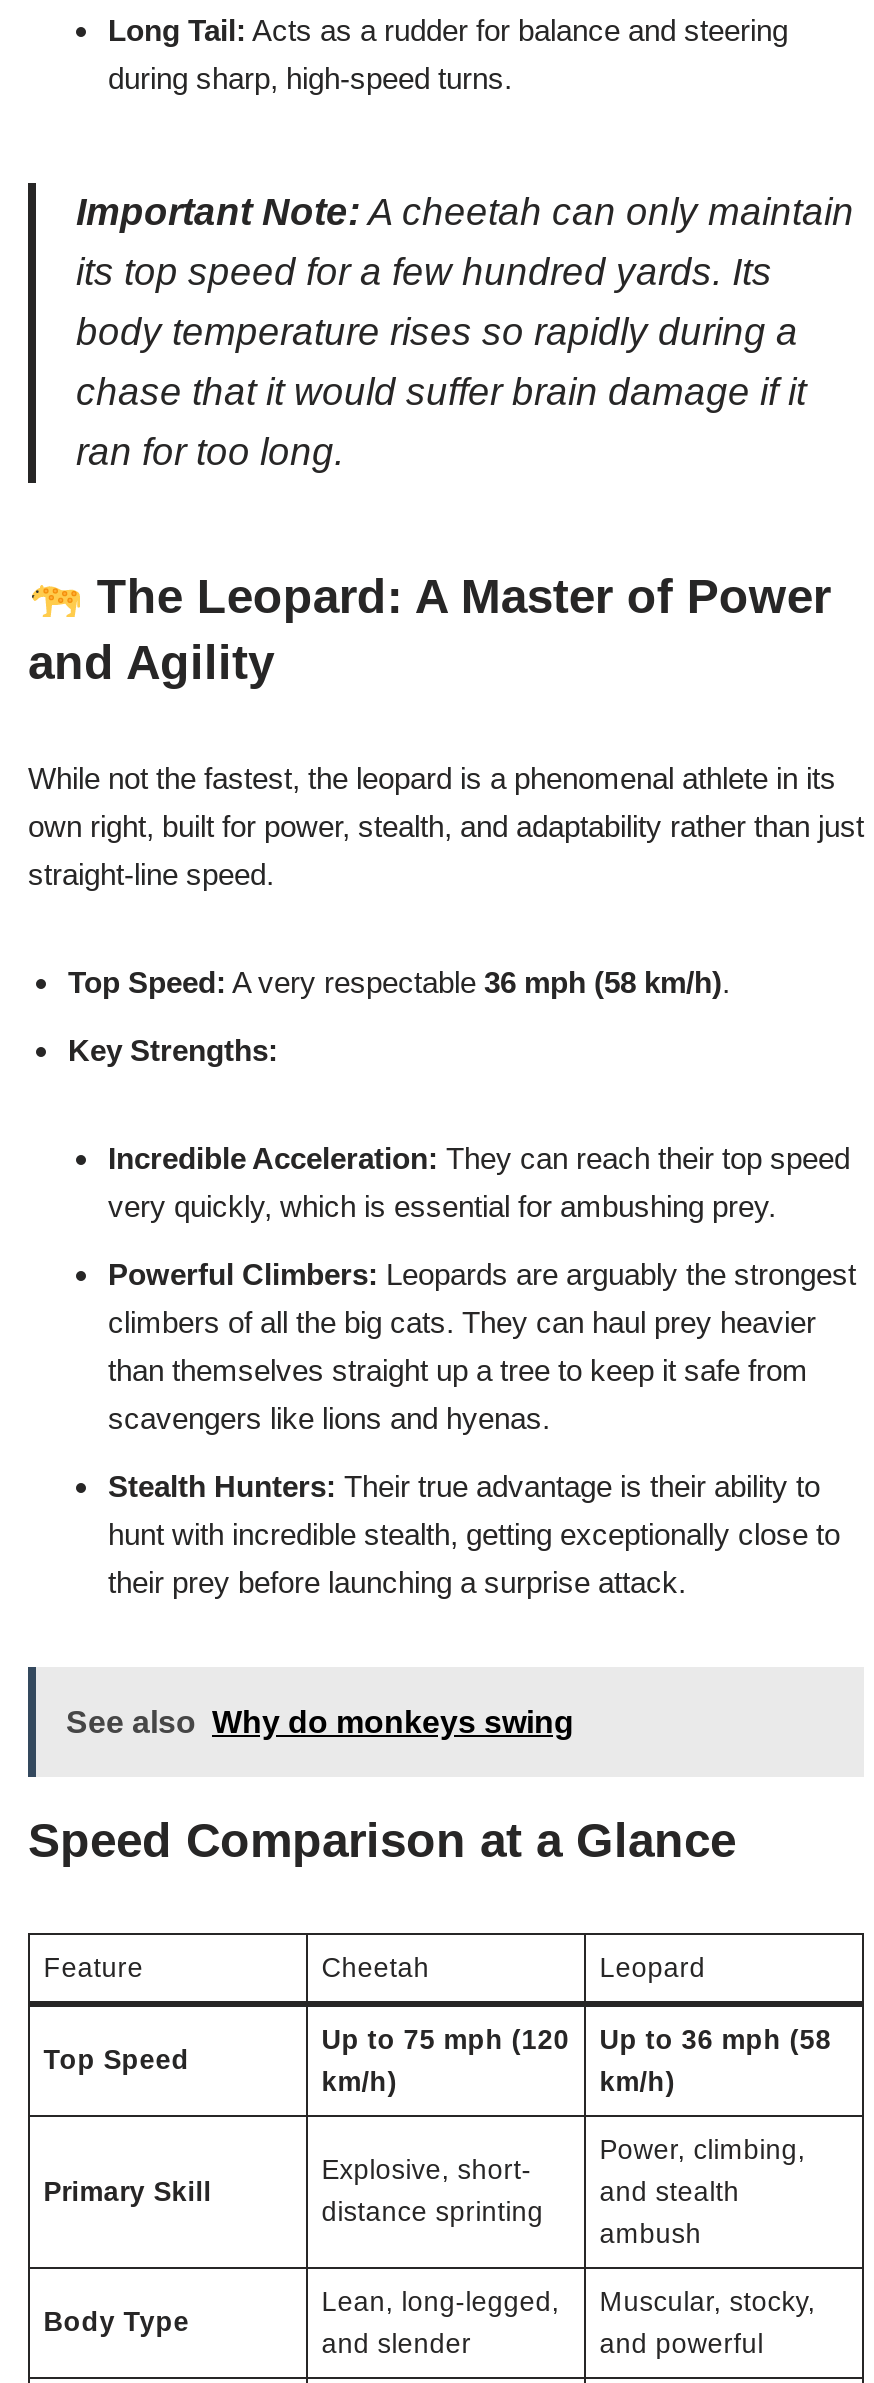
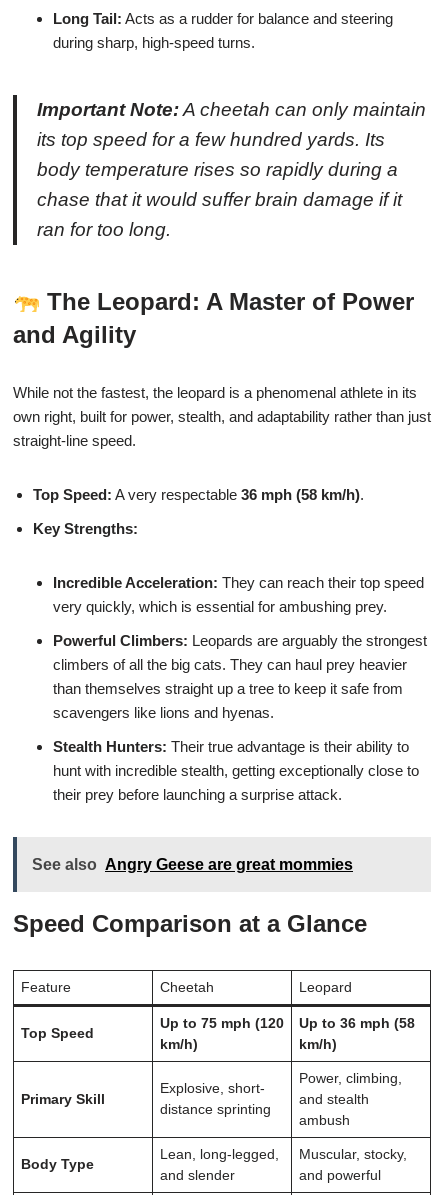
- See also Why do monkeys swing
+ See also Angry Geese are great mommies
